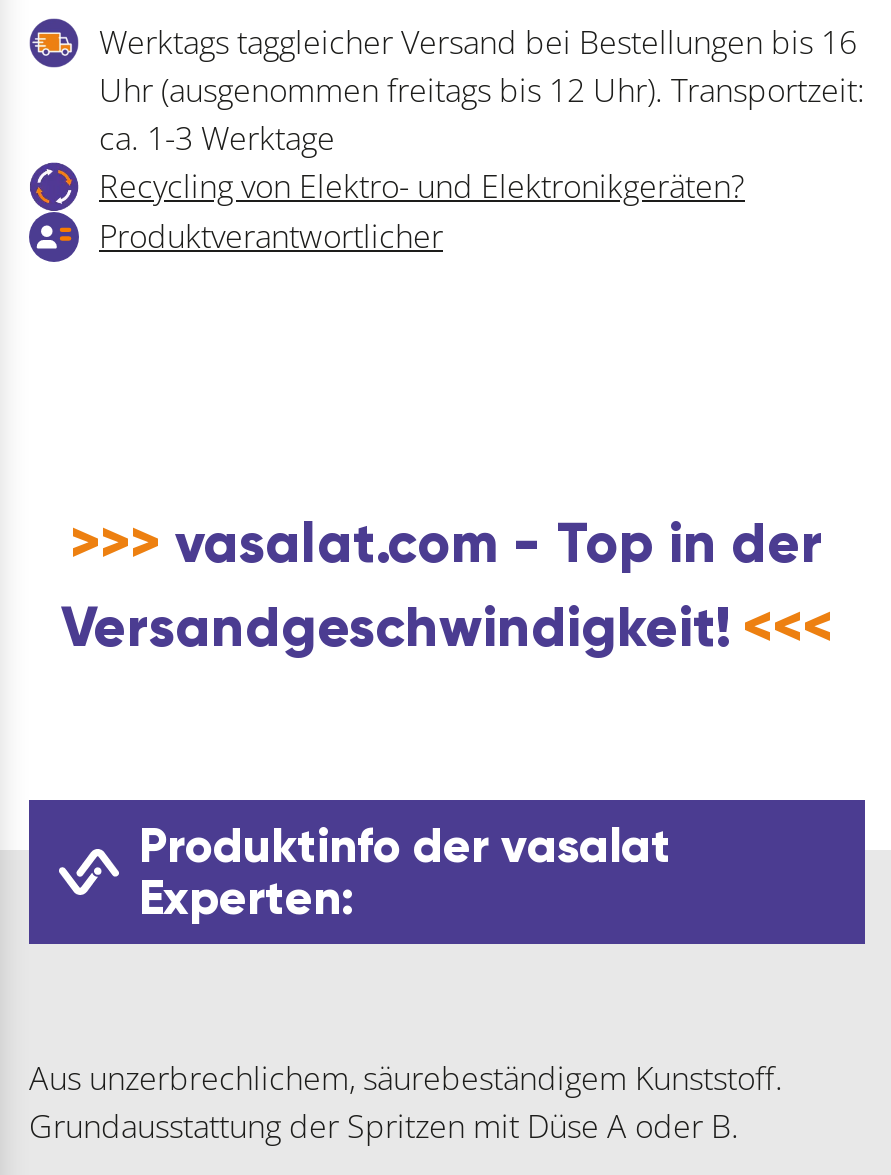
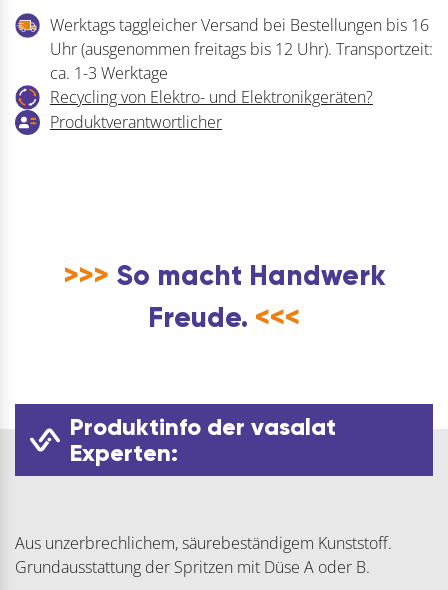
- >>> vasalat.com - Top in der
- Versandgeschwindigkeit! <<<
+ >>> So macht Handwerk
+ Freude. <<<
